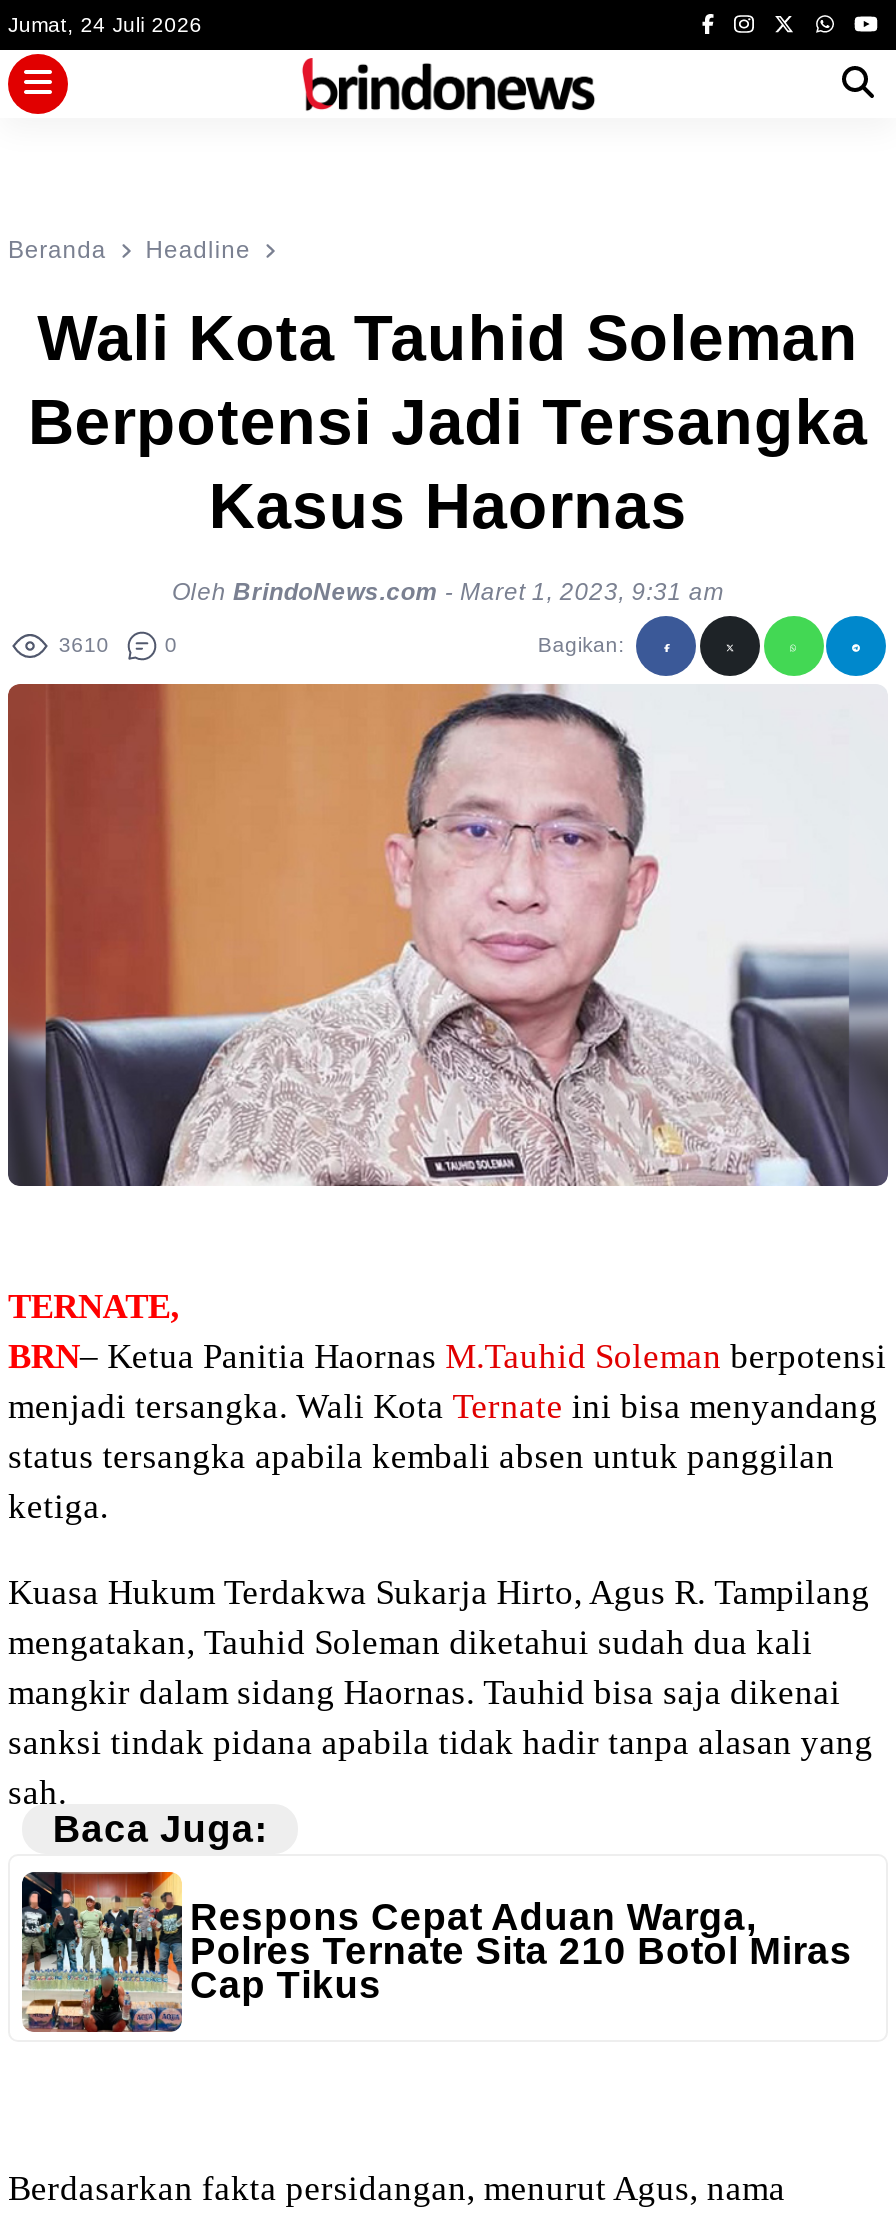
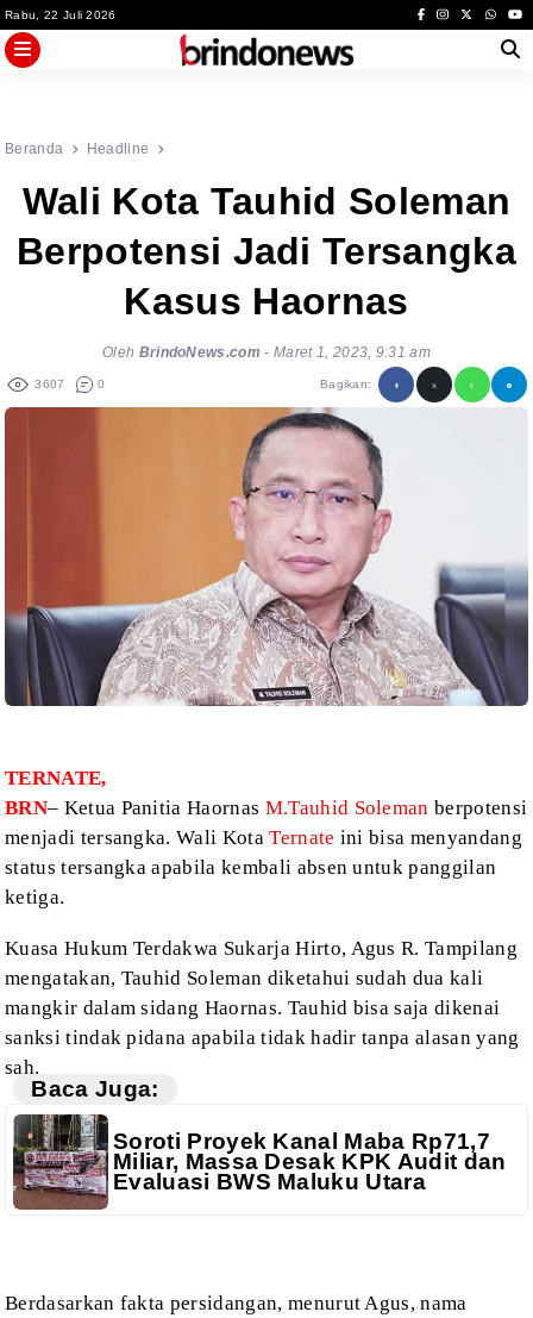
- Jumat, 24 Juli 2026
+ Rabu, 22 Juli 2026

- 3610 0
+ 3607 0

- [image]
- Respons Cepat Aduan Warga,
- Polres Ternate Sita 210 Botol Miras
- Cap Tikus
+ [image]
+ Soroti Proyek Kanal Maba Rp71,7
+ Miliar, Massa Desak KPK Audit dan
+ Evaluasi BWS Maluku Utara
